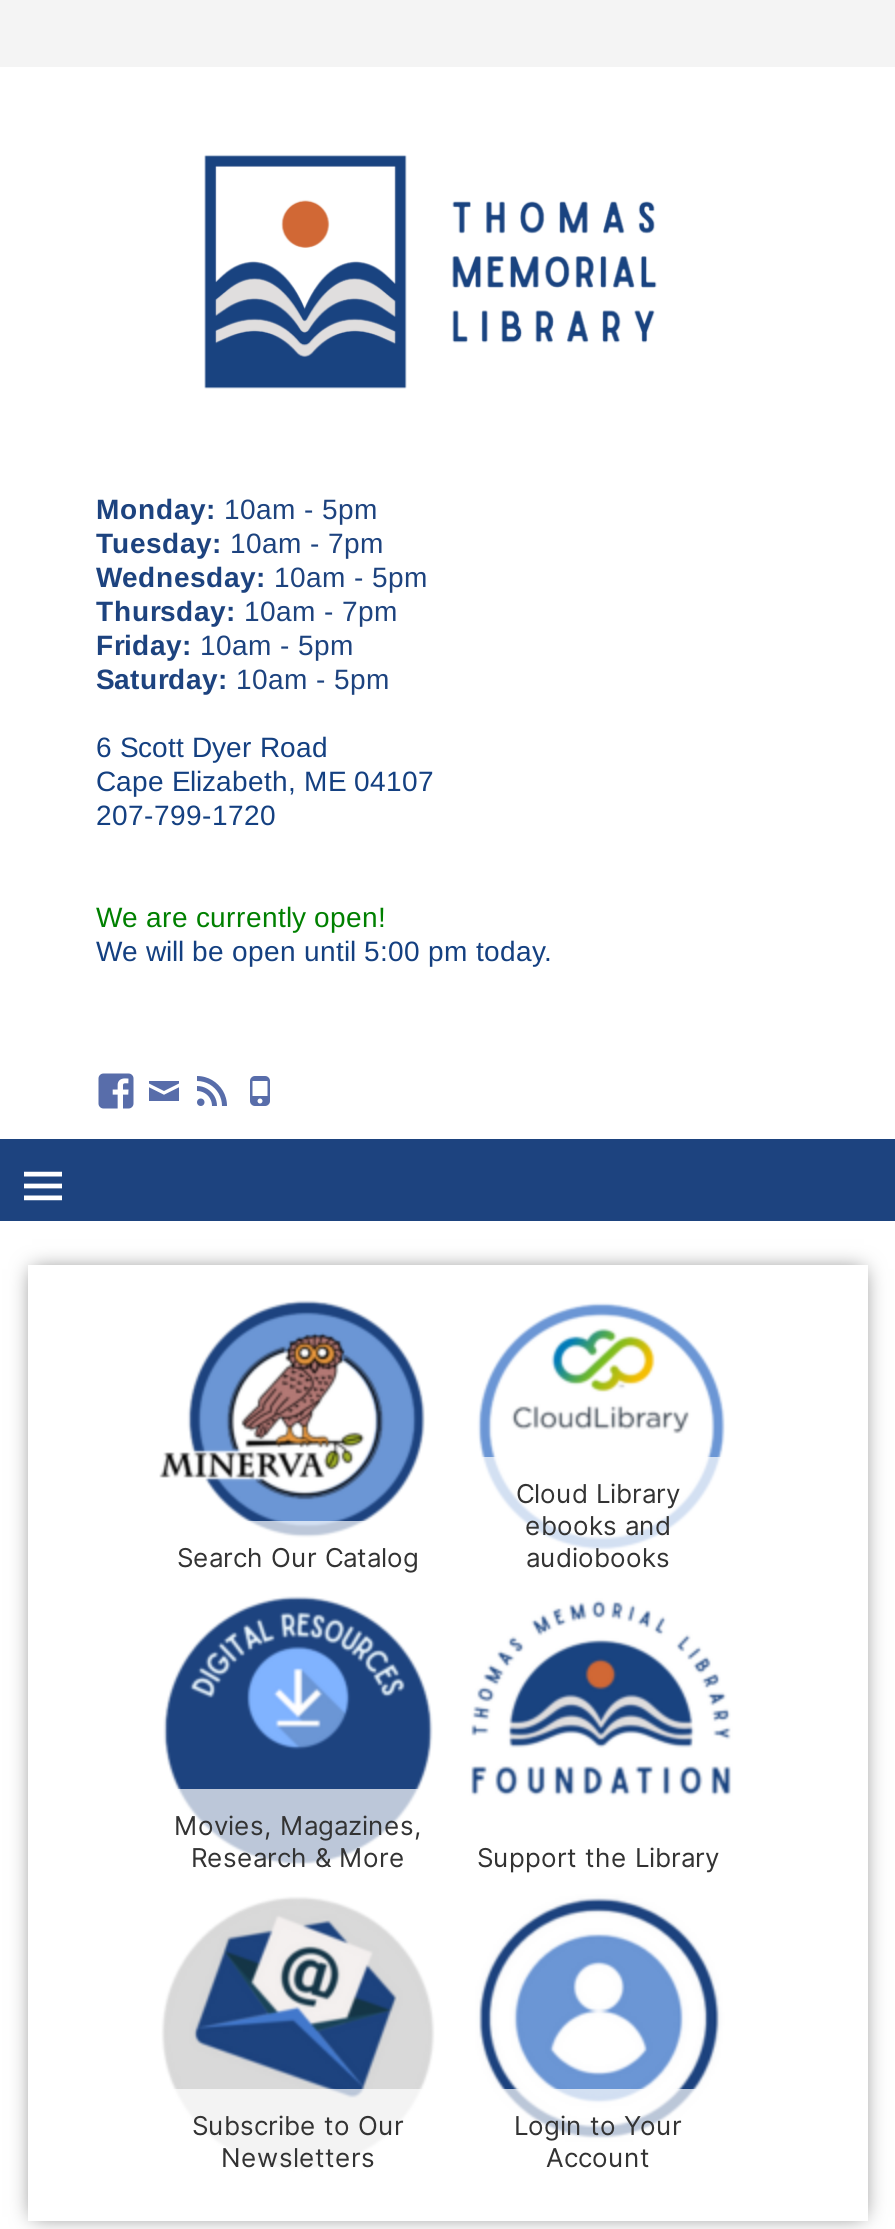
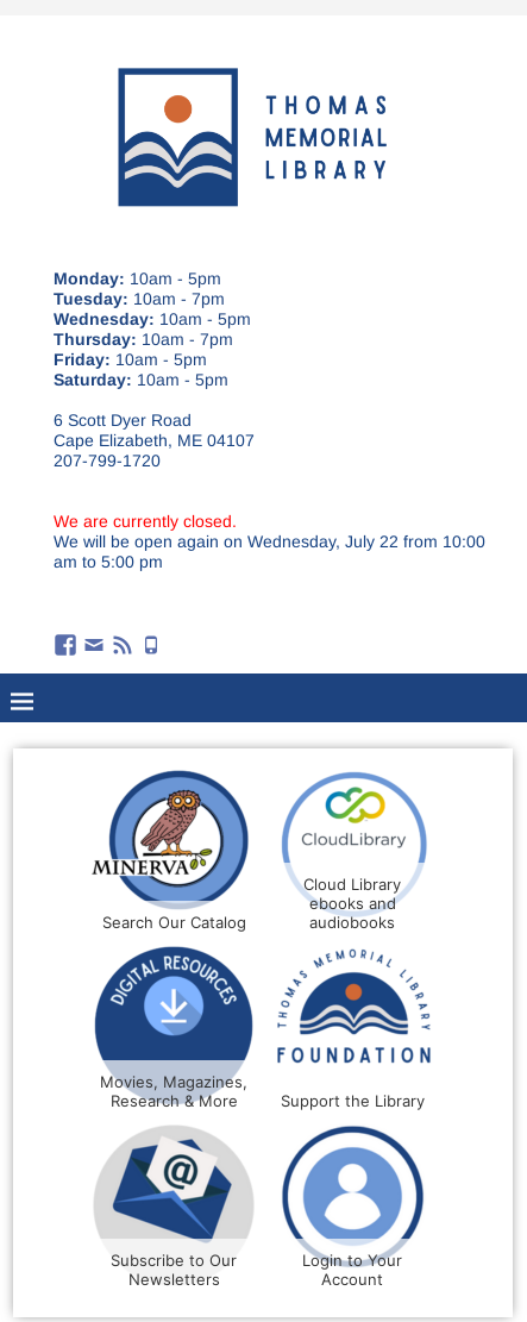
- We are currently open!
- We will be open until 5:00 pm today.
+ We are currently closed.
+ We will be open again on Wednesday, July 22 from 10:00
+ am to 5:00 pm
